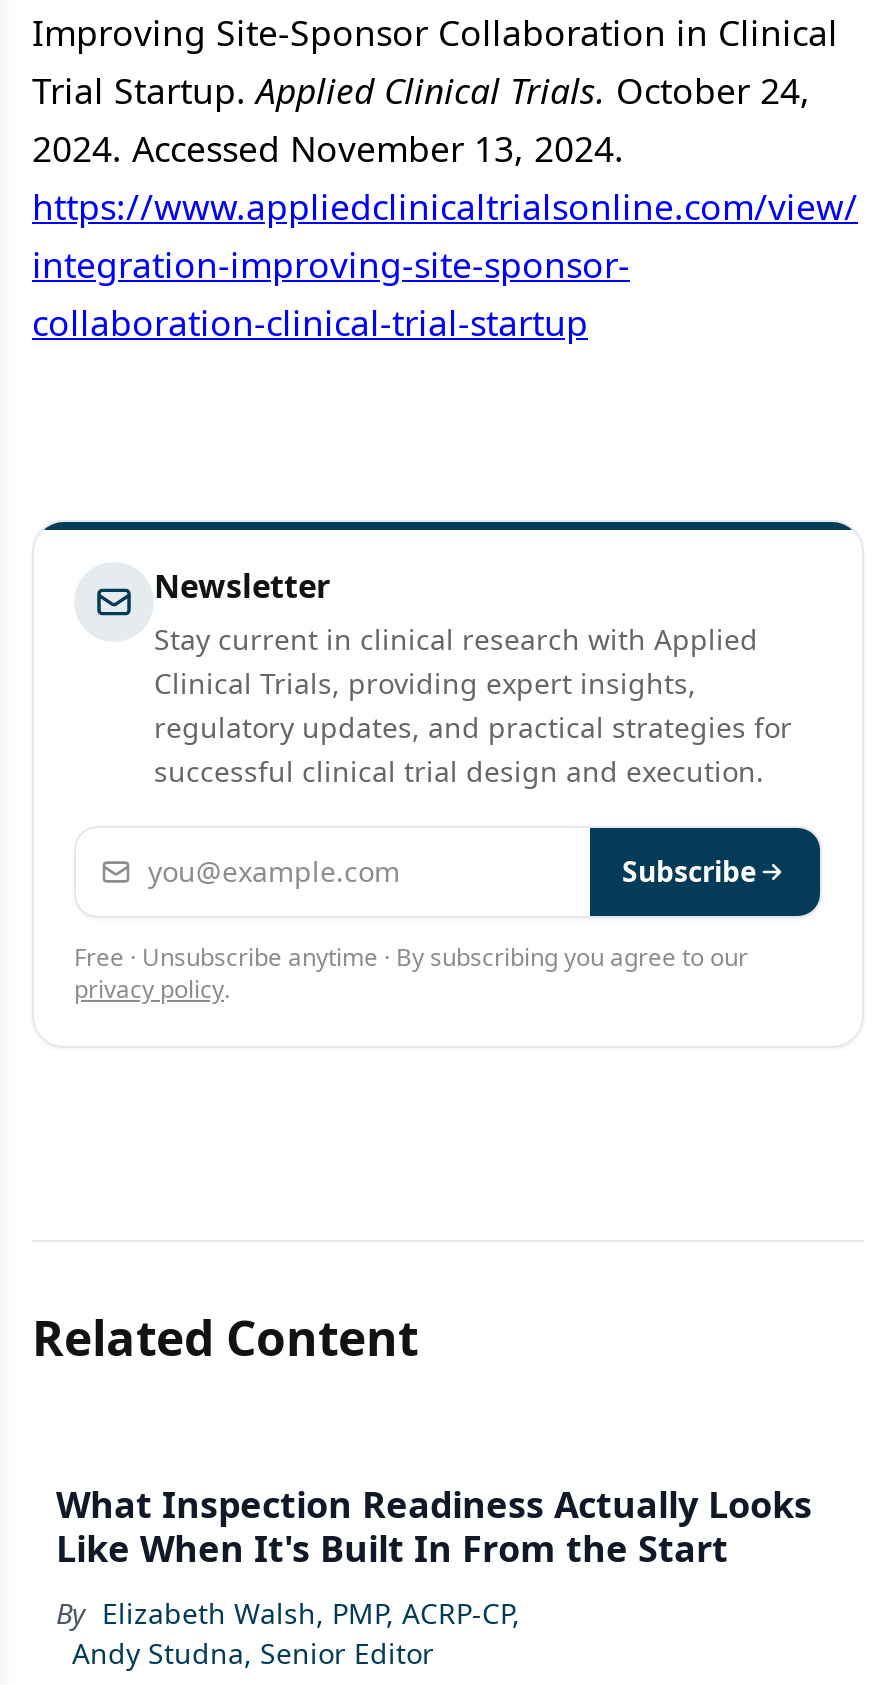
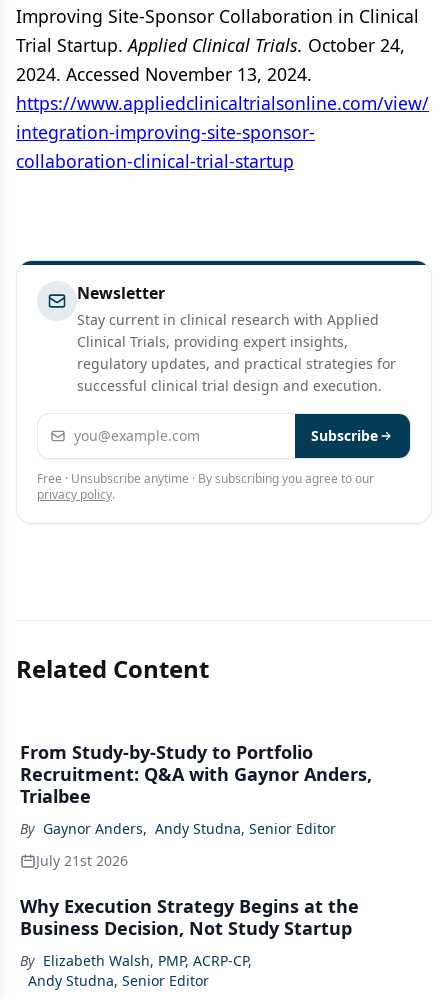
- What Inspection Readiness Actually Looks
- Like When It's Built In From the Start
+ From Study-by-Study to Portfolio
+ Recruitment: Q&A with Gaynor Anders,
+ Trialbee
+ By Gaynor Anders, Andy Studna, Senior Editor
+ July 21st 2026
+ Why Execution Strategy Begins at the
+ Business Decision, Not Study Startup
